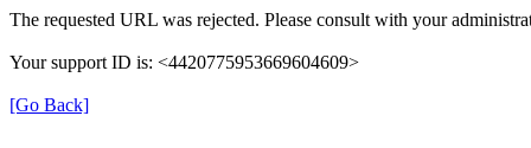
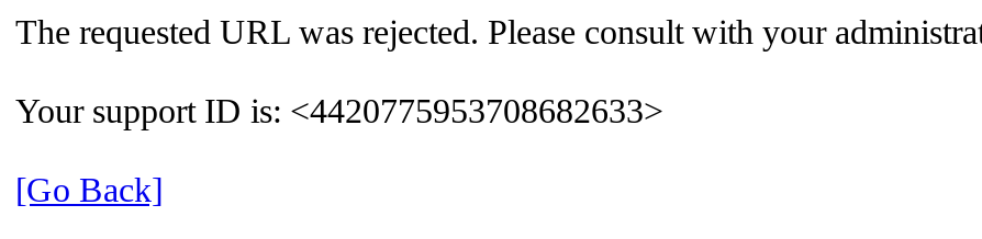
- Your support ID is: <4420775953669604609>
+ Your support ID is: <4420775953708682633>
